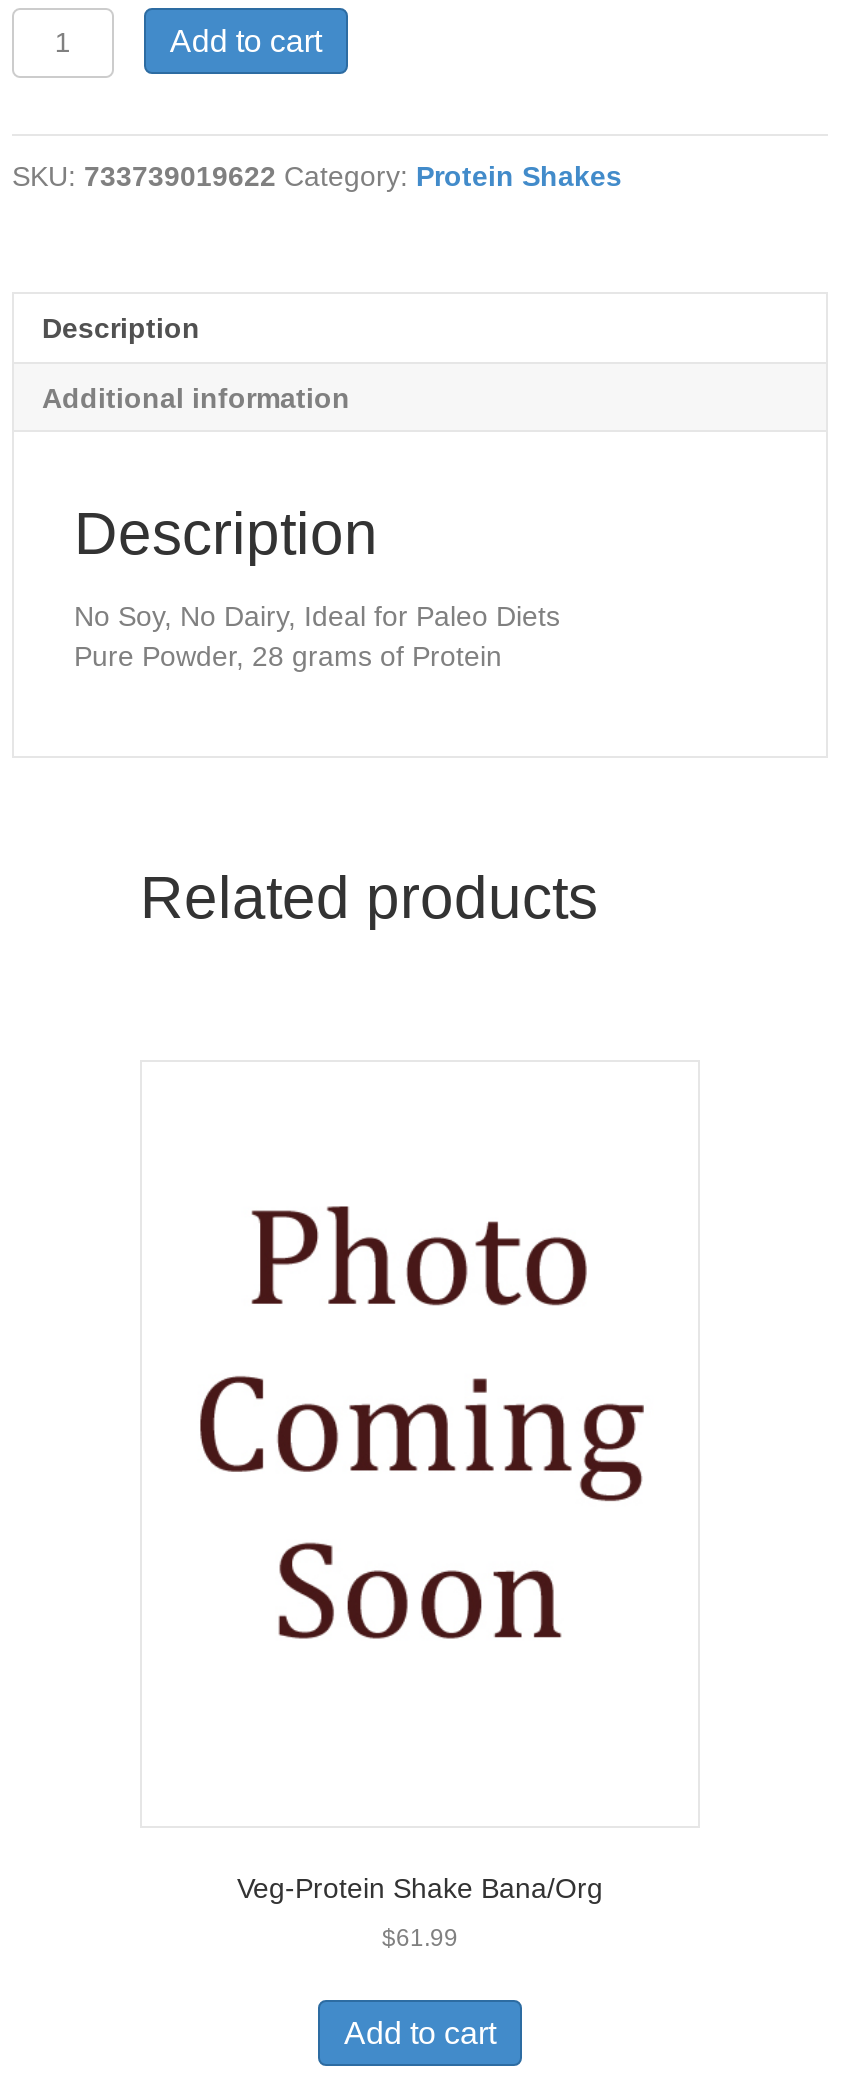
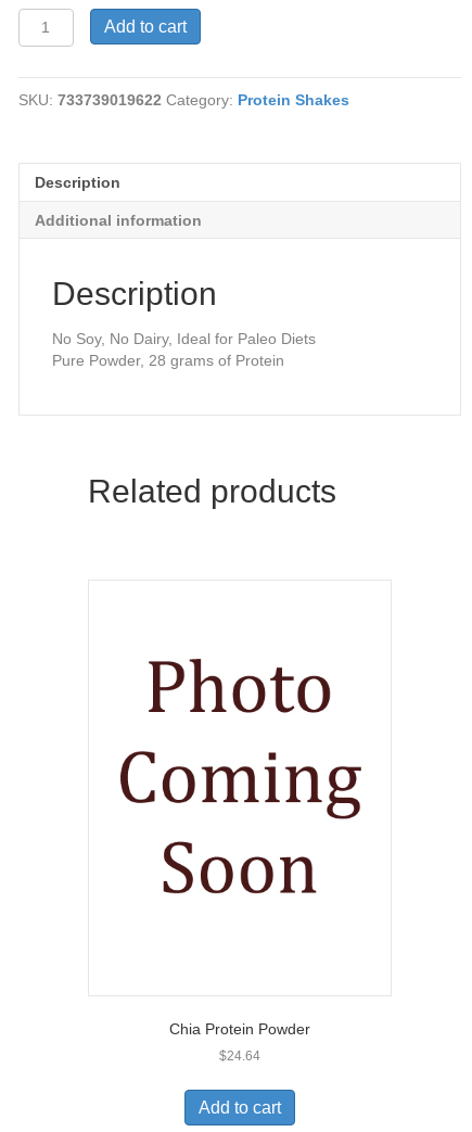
- Veg-Protein Shake Bana/Org
+ Chia Protein Powder

- $61.99
+ $24.64
